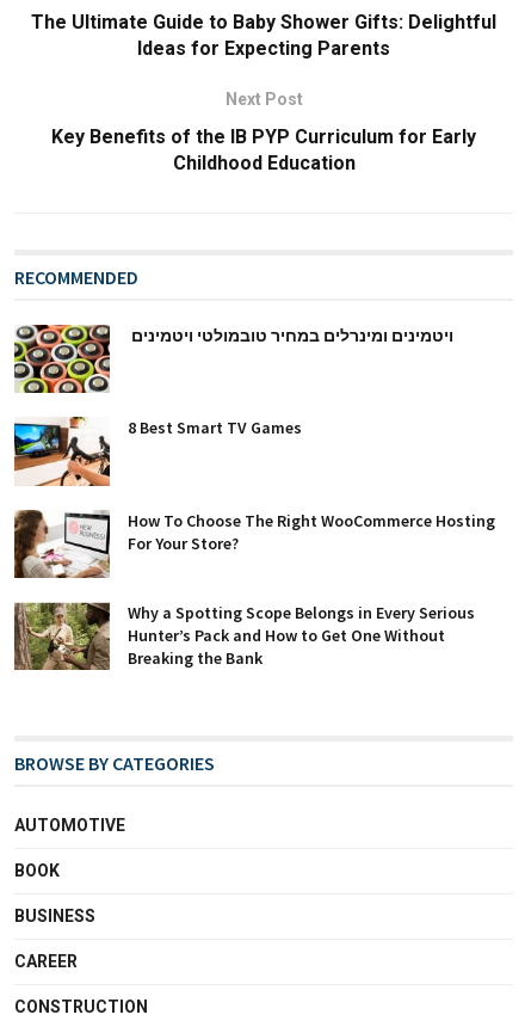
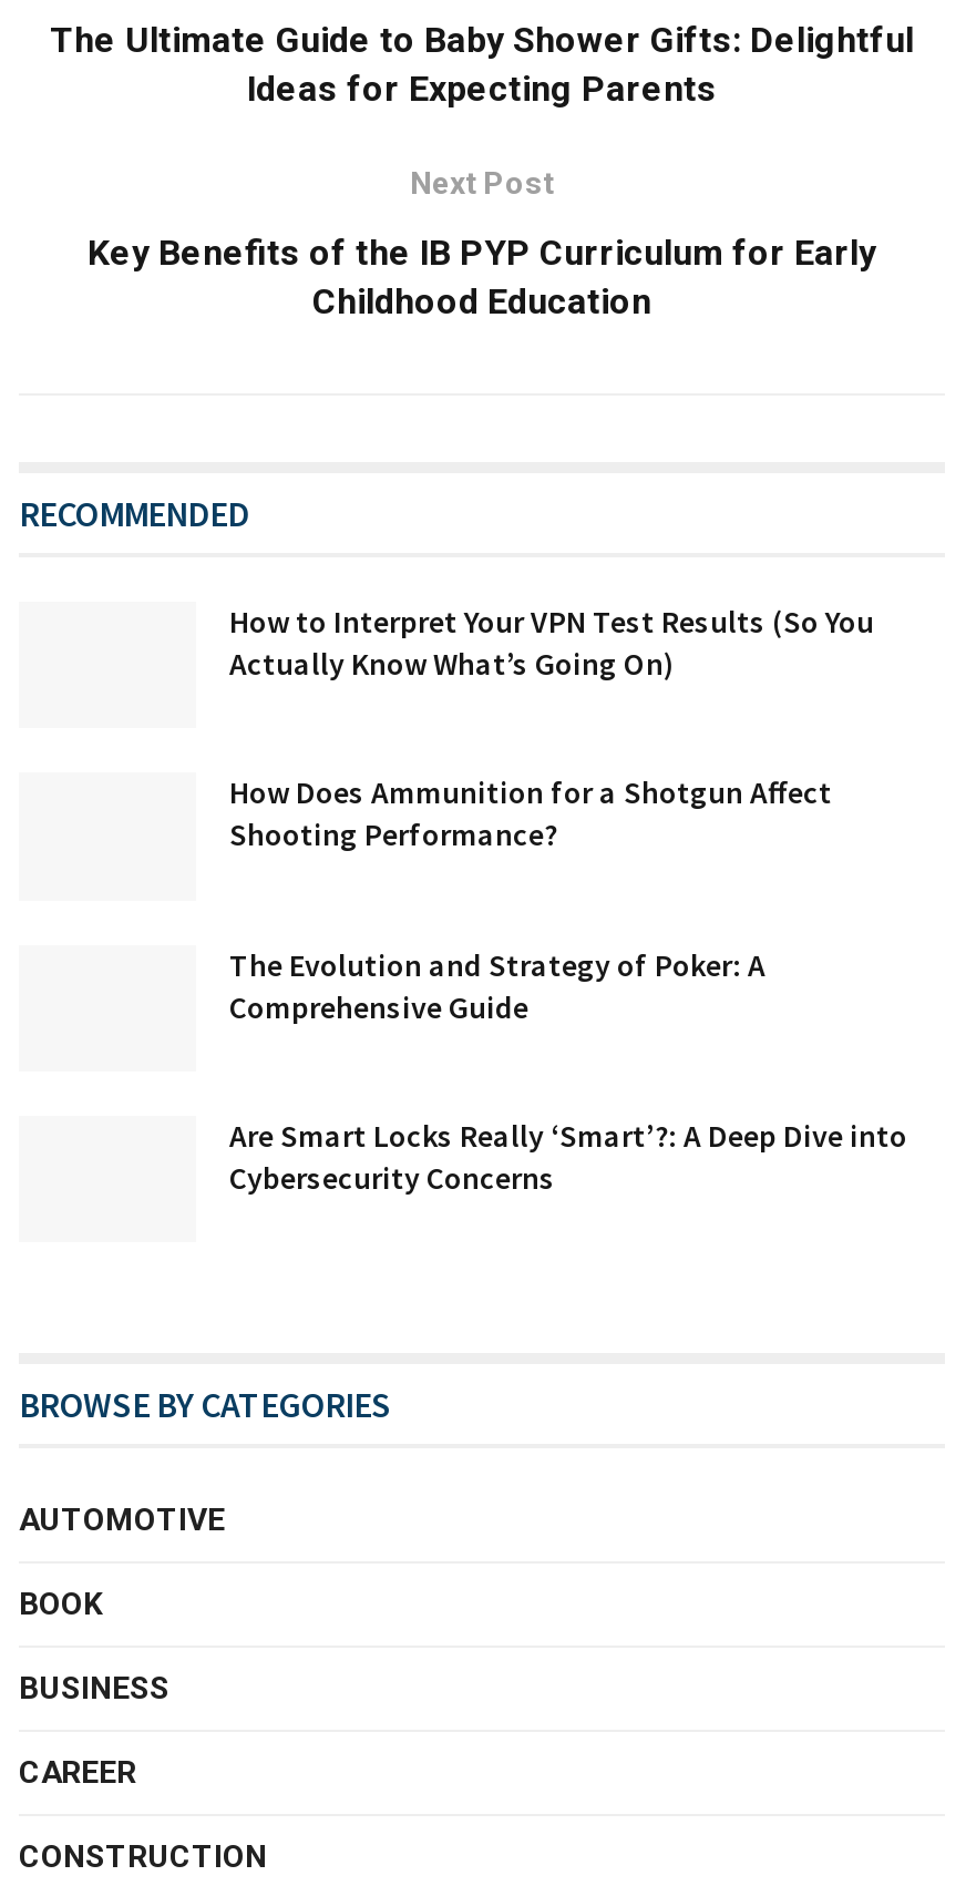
- [image]

- ויטמינים ומינרלים במחיר טובמולטי ויטמינים
+ How to Interpret Your VPN Test Results (So You
+ Actually Know What’s Going On)

- [image]

- 8 Best Smart TV Games
+ How Does Ammunition for a Shotgun Affect
+ Shooting Performance?

- [image]

- How To Choose The Right WooCommerce Hosting
- For Your Store?
+ The Evolution and Strategy of Poker: A
+ Comprehensive Guide

- [image]

- Why a Spotting Scope Belongs in Every Serious
- Hunter’s Pack and How to Get One Without
- Breaking the Bank
+ Are Smart Locks Really ‘Smart’?: A Deep Dive into
+ Cybersecurity Concerns
